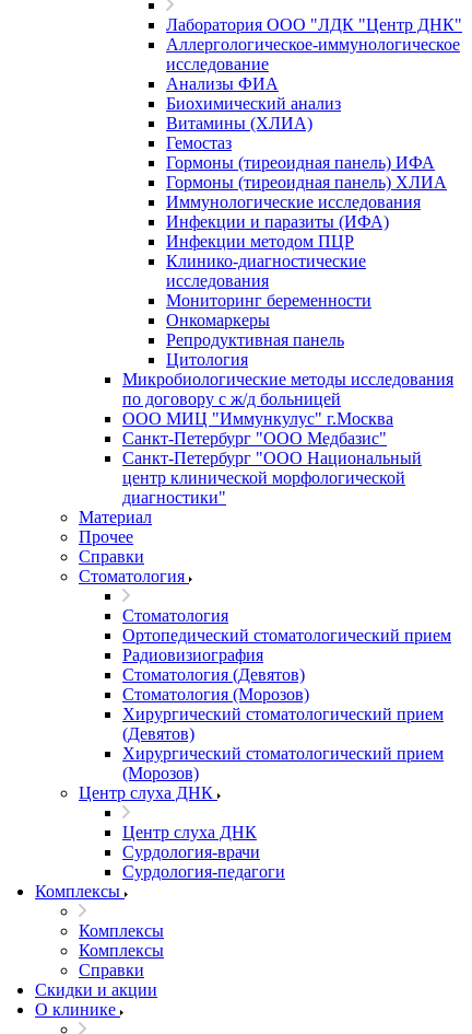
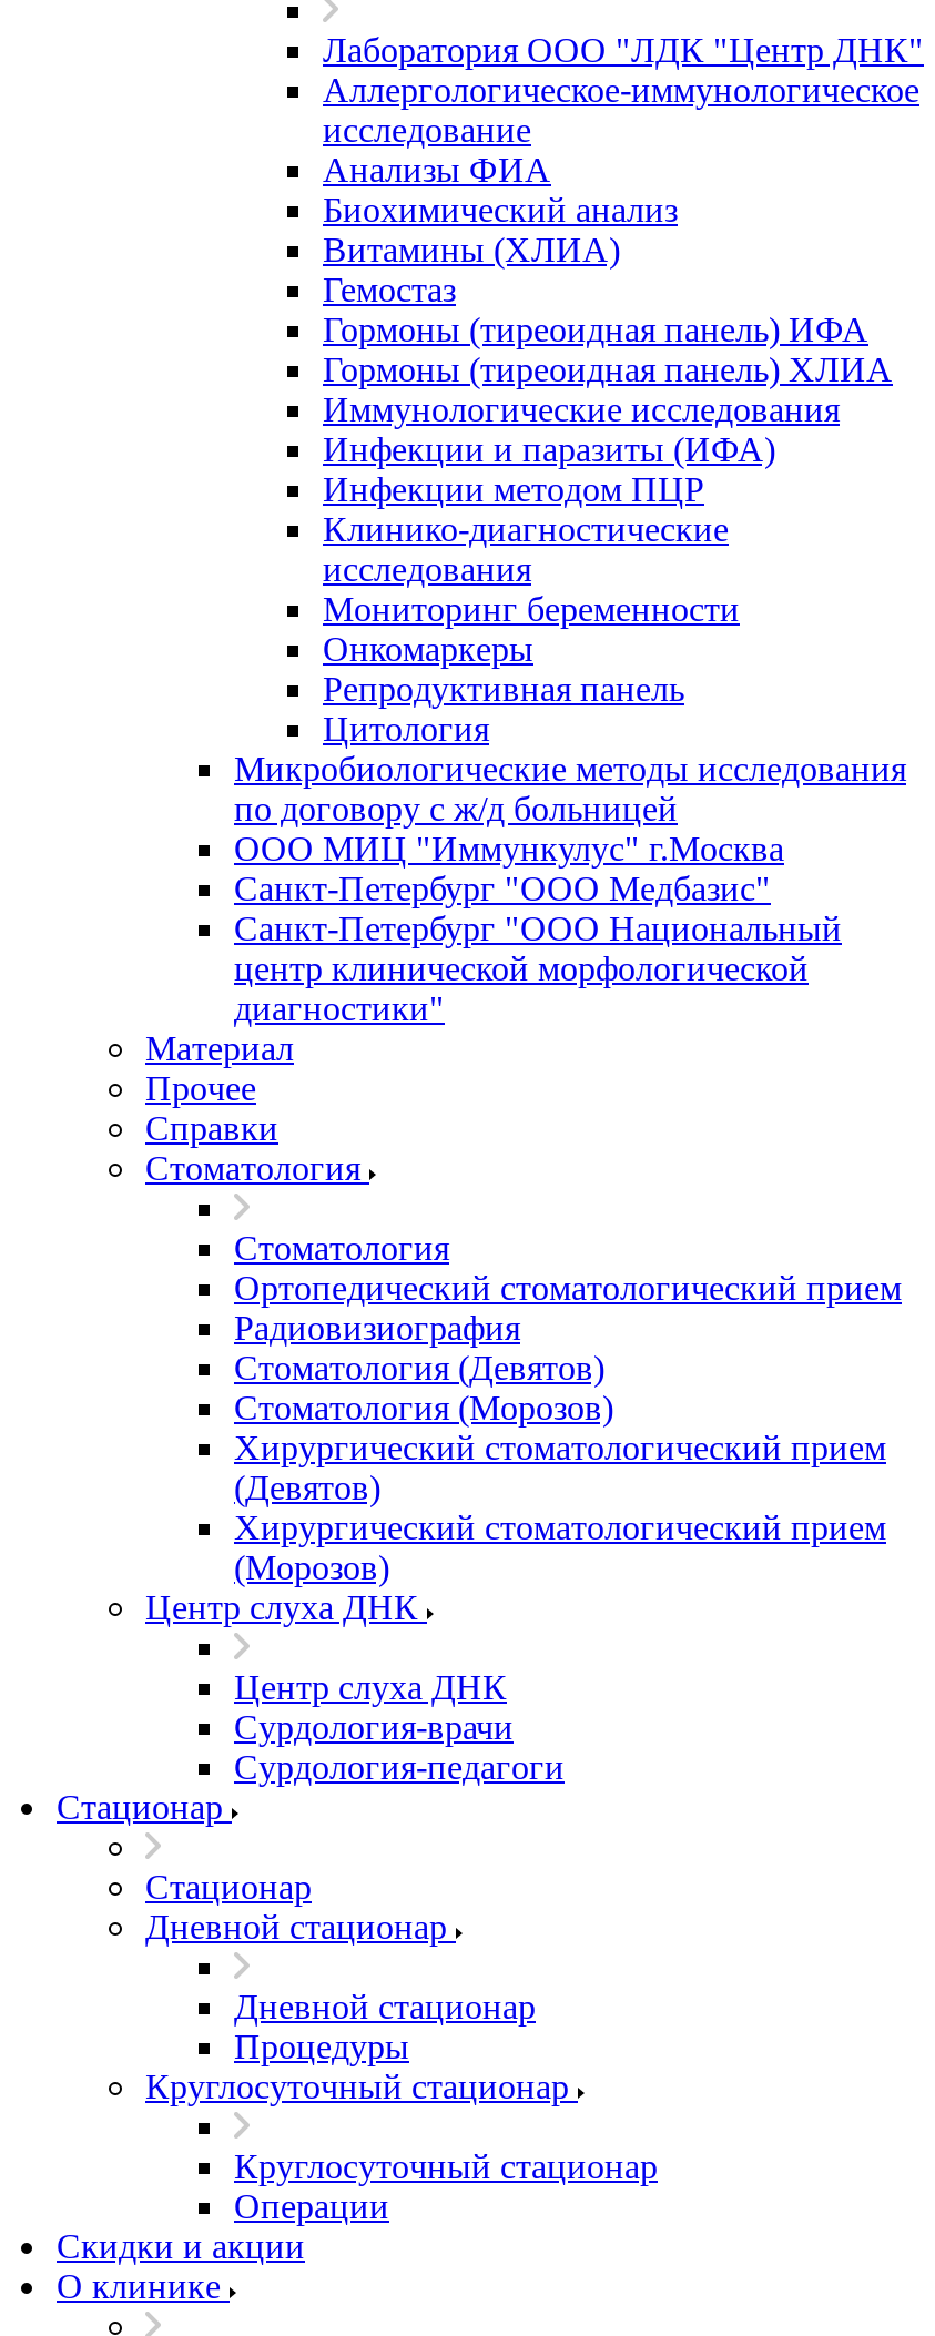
- Комплексы
- Комплексы
- Комплексы
- Справки
+ Стационар
+ Стационар
+ Дневной стационар
+ Дневной стационар
+ Процедуры
+ Круглосуточный стационар
+ Круглосуточный стационар
+ Операции
